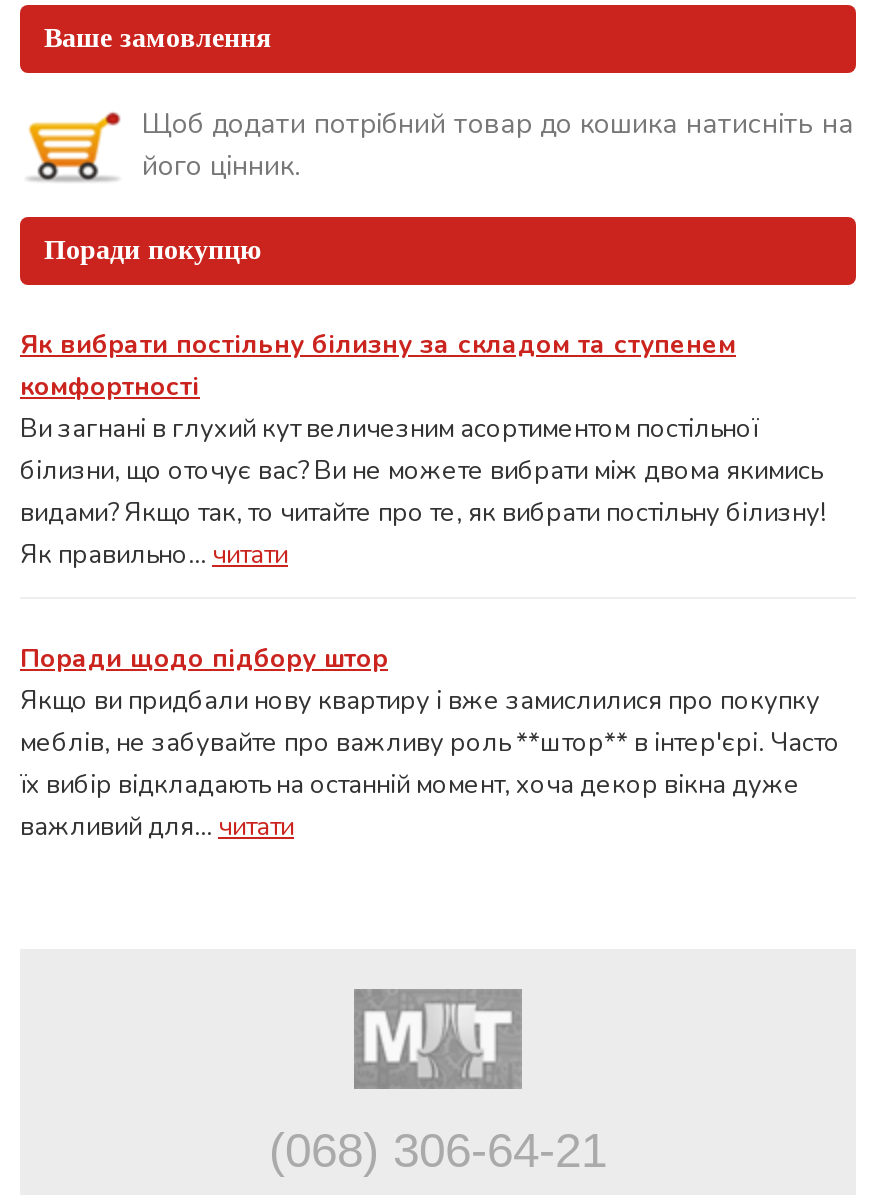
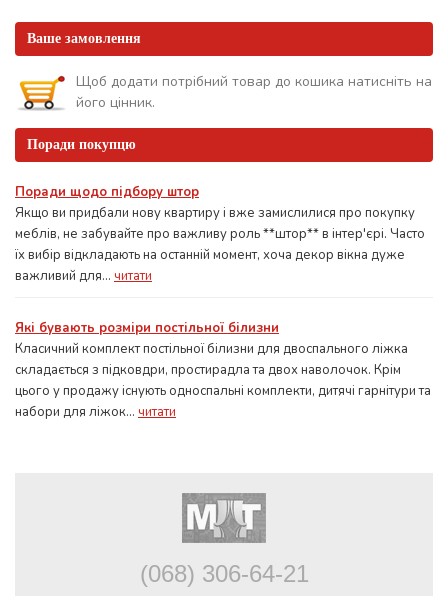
- Як вибрати постільну білизну за складом та ступенем
- комфортності
- Ви загнані в глухий кут величезним асортиментом постільної
- білизни, що оточує вас? Ви не можете вибрати між двома якимись
- видами? Якщо так, то читайте про те, як вибрати постільну білизну!
- Як правильно... читати

moved up: Поради щодо підбору штор | Якщо ви придбали нову квартиру і вже замислилися про покупку | меблів, не забувайте про важливу роль **штор** в інтер'єрі. Часто | їх вибір відкладають на останній момент, хоча декор вікна дуже | важливий для... читати

+ Які бувають розміри постільної білизни
+ Класичний комплект постільної білизни для двоспального ліжка
+ складається з підковдри, простирадла та двох наволочок. Крім
+ цього у продажу існують односпальні комплекти, дитячі гарнітури та
+ набори для ліжок... читати
